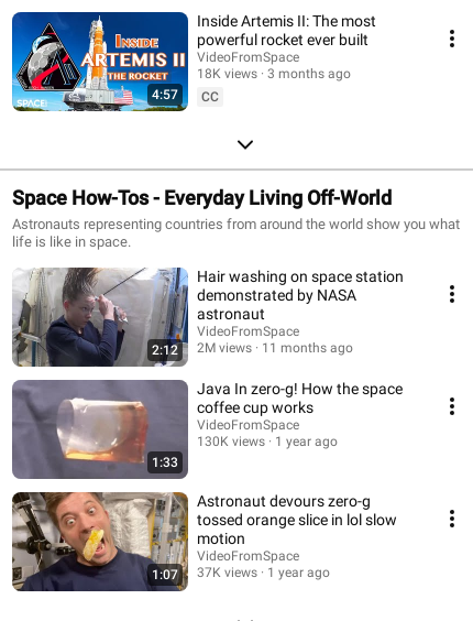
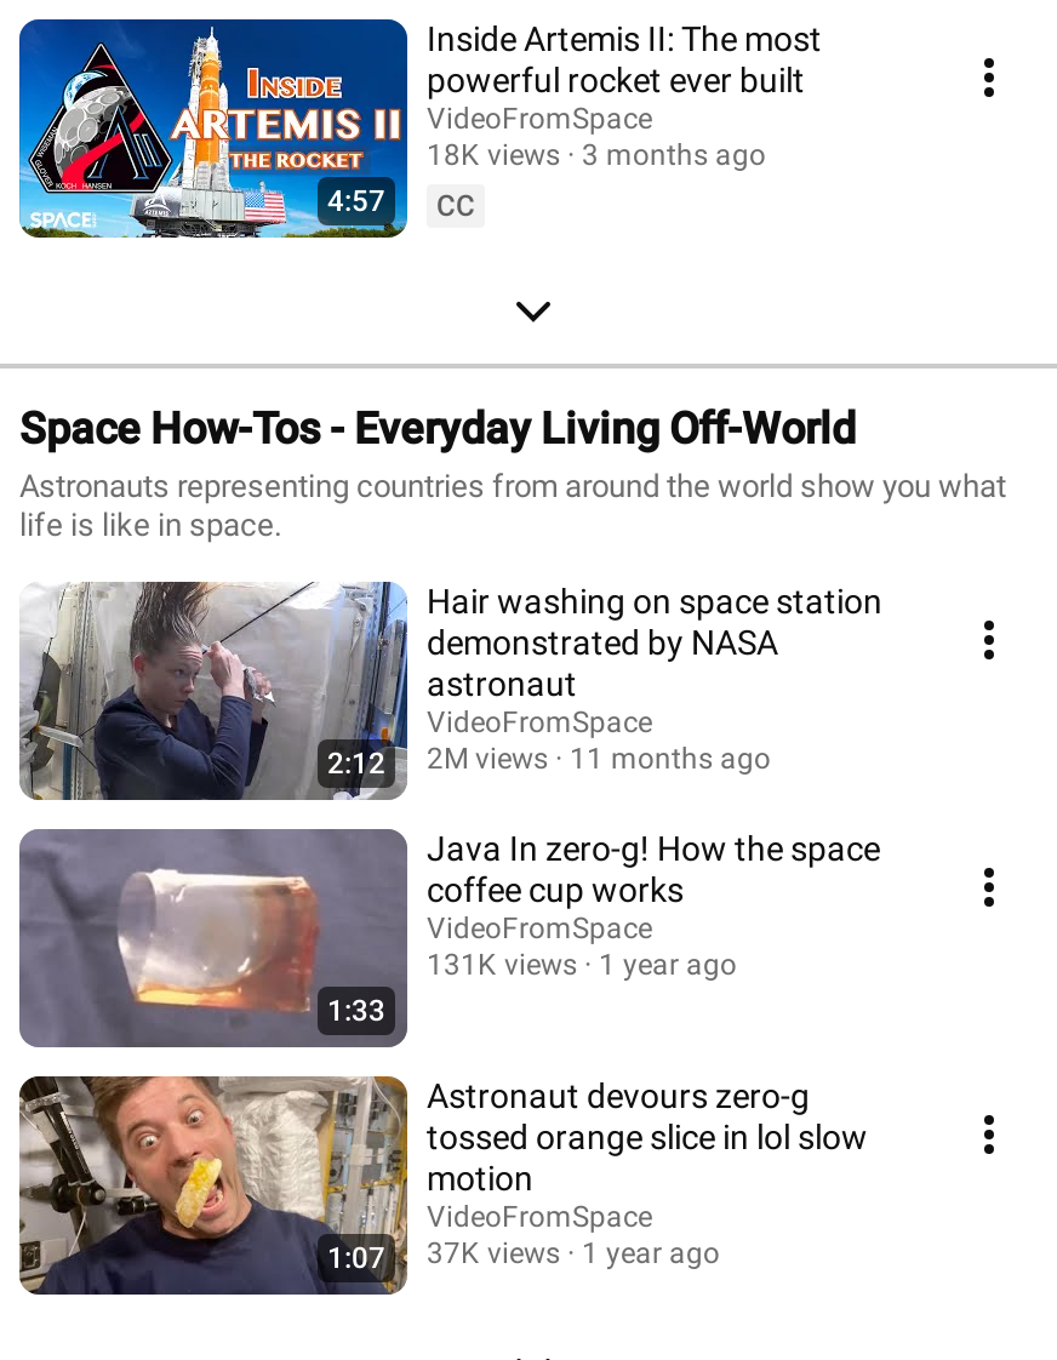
- 130K views 1 year ago
+ 131K views 1 year ago
